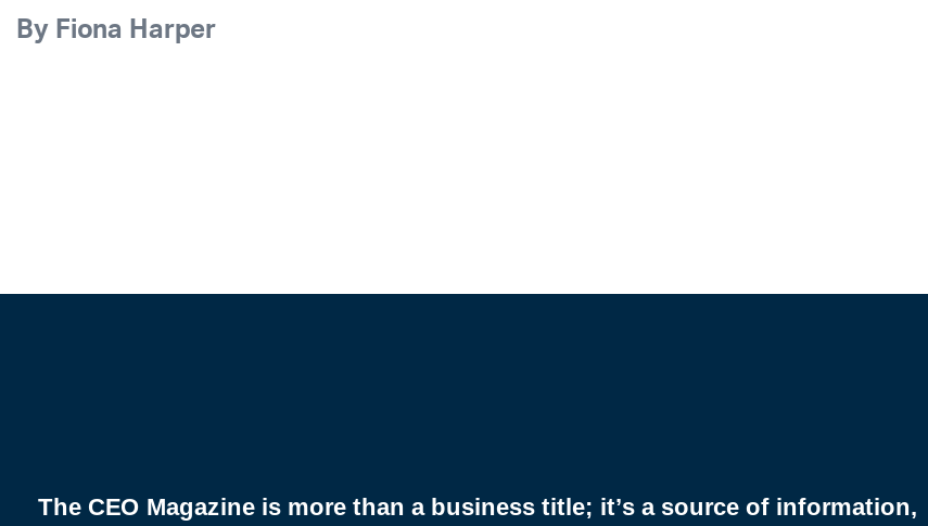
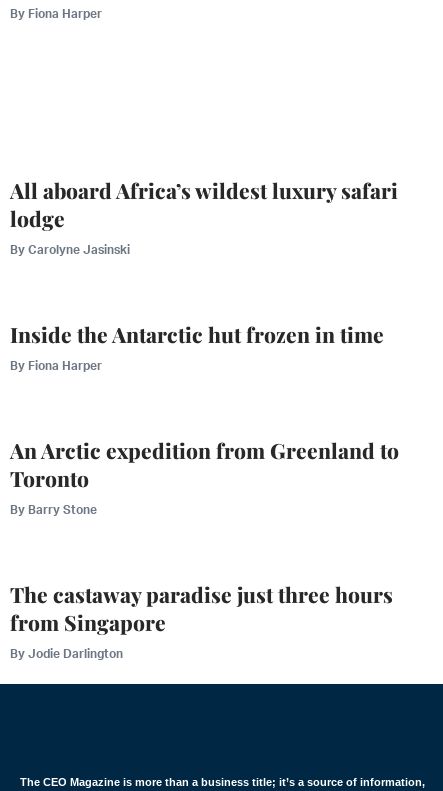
+ All aboard Africa’s wildest luxury safari
+ lodge
+ By Carolyne Jasinski
+ Inside the Antarctic hut frozen in time
+ By Fiona Harper
+ An Arctic expedition from Greenland to
+ Toronto
+ By Barry Stone
+ The castaway paradise just three hours
+ from Singapore
+ By Jodie Darlington
